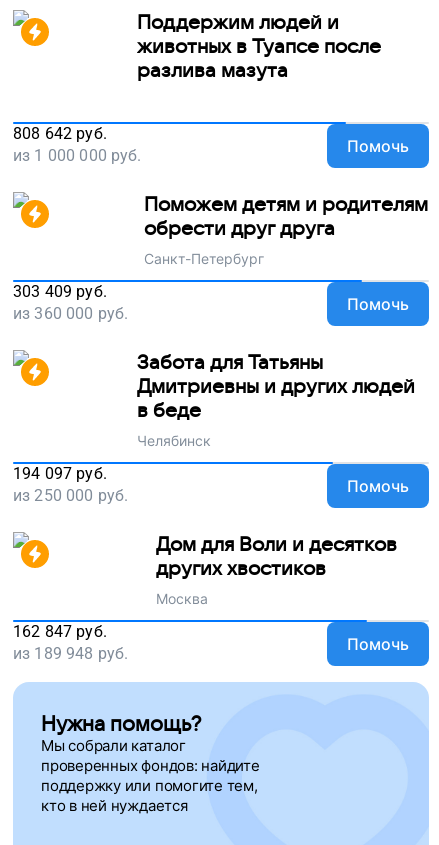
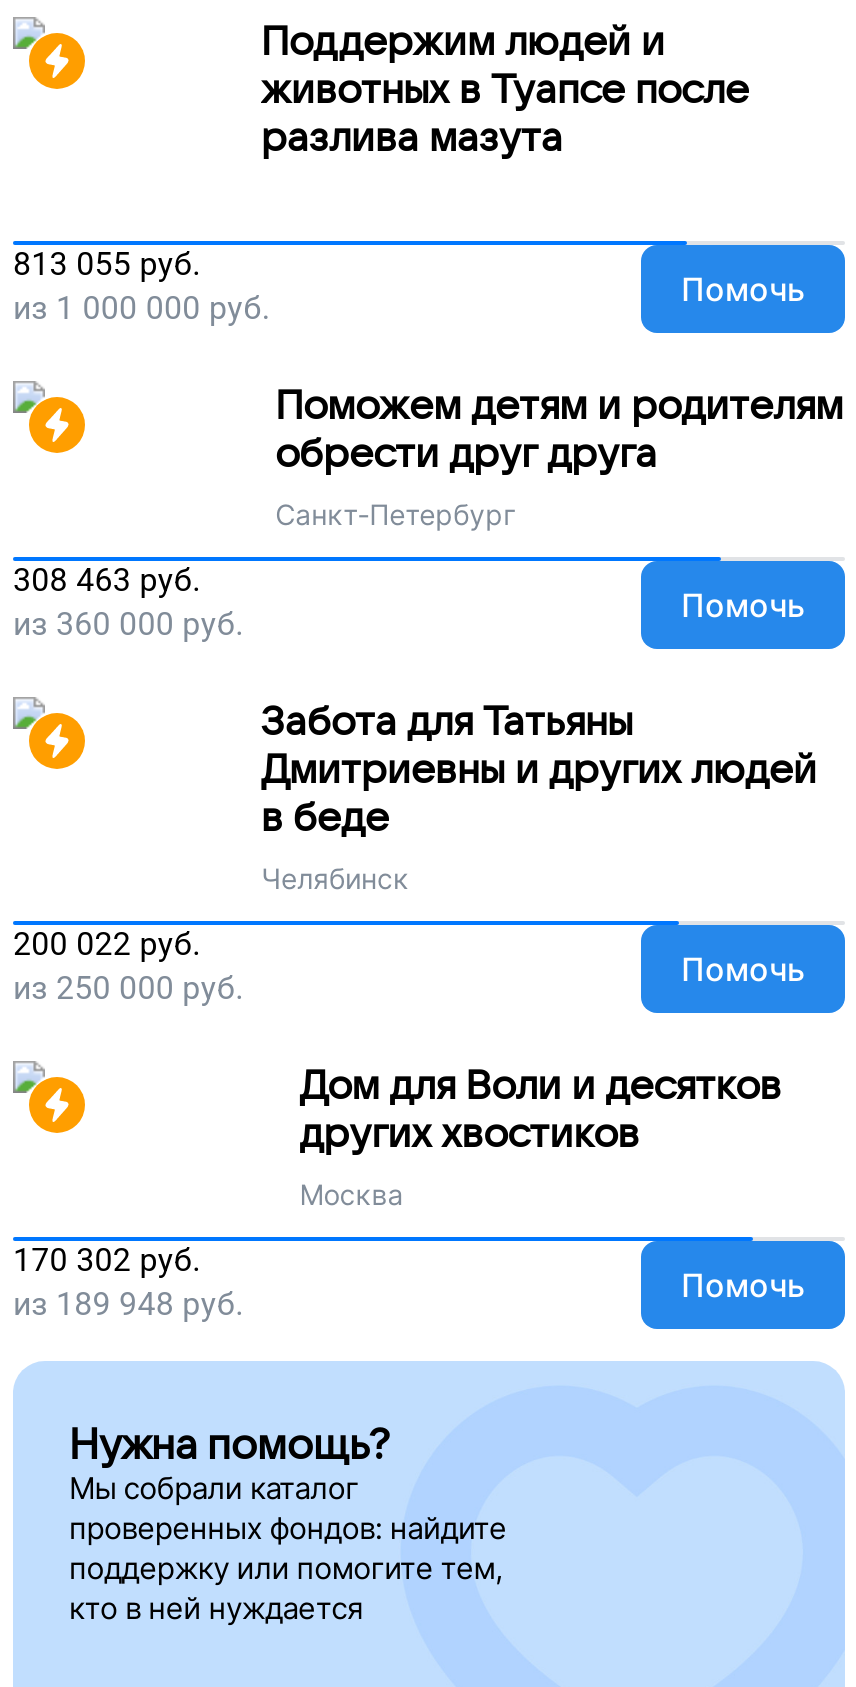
- 808 642 руб.
+ 813 055 руб.

- 303 409 руб.
+ 308 463 руб.

- 194 097 руб.
+ 200 022 руб.

- 162 847 руб.
+ 170 302 руб.
